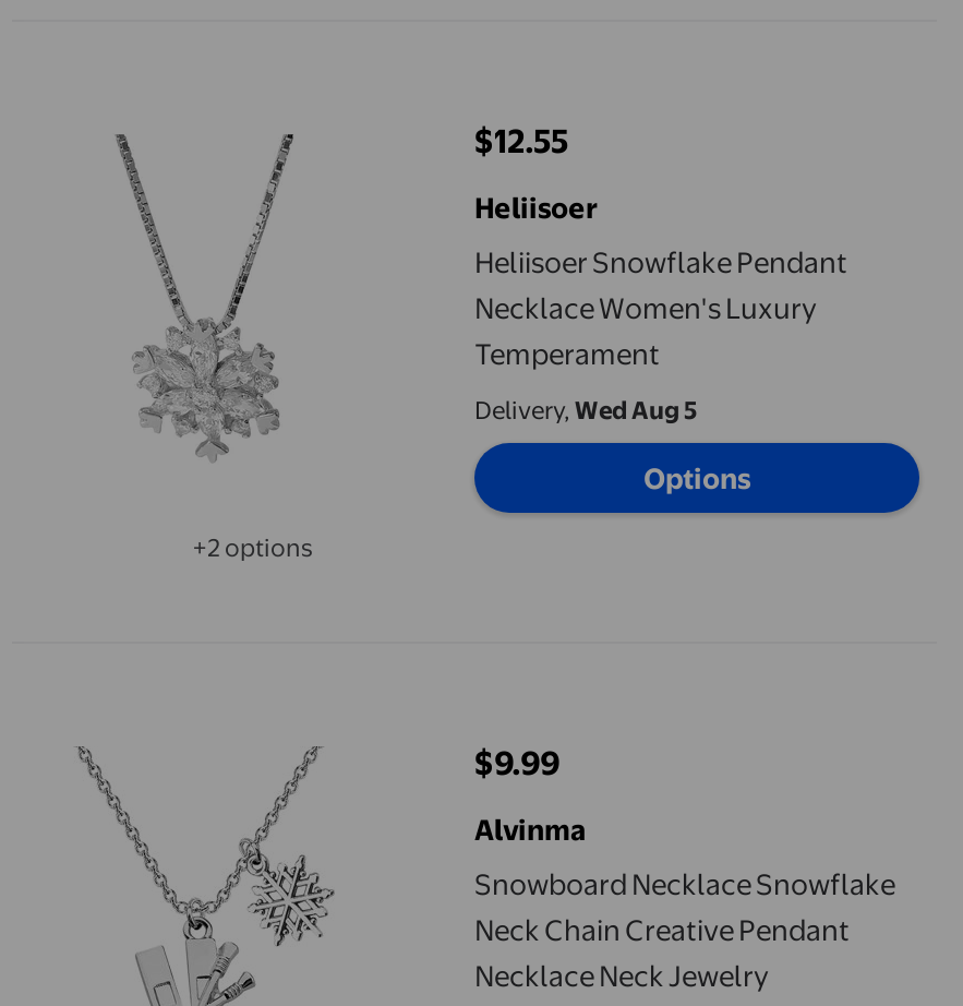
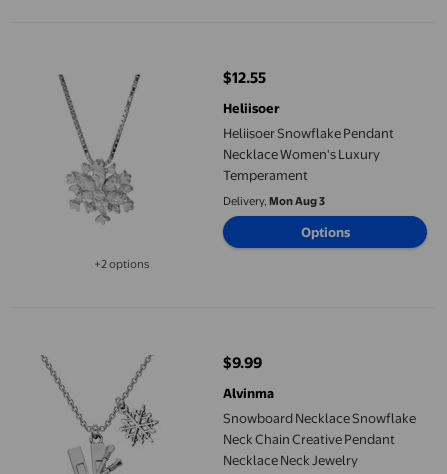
- Delivery, Wed Aug 5
+ Delivery, Mon Aug 3
